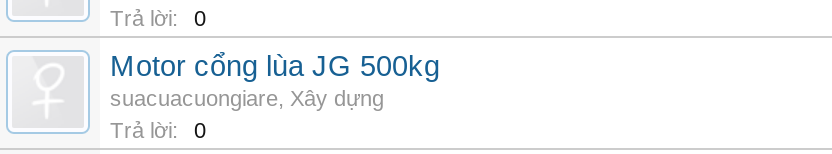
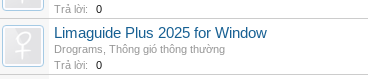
- Motor cổng lùa JG 500kg
- suacuacuongiare, Xây dựng
+ Limaguide Plus 2025 for Window
+ Drograms, Thông gió thông thường
